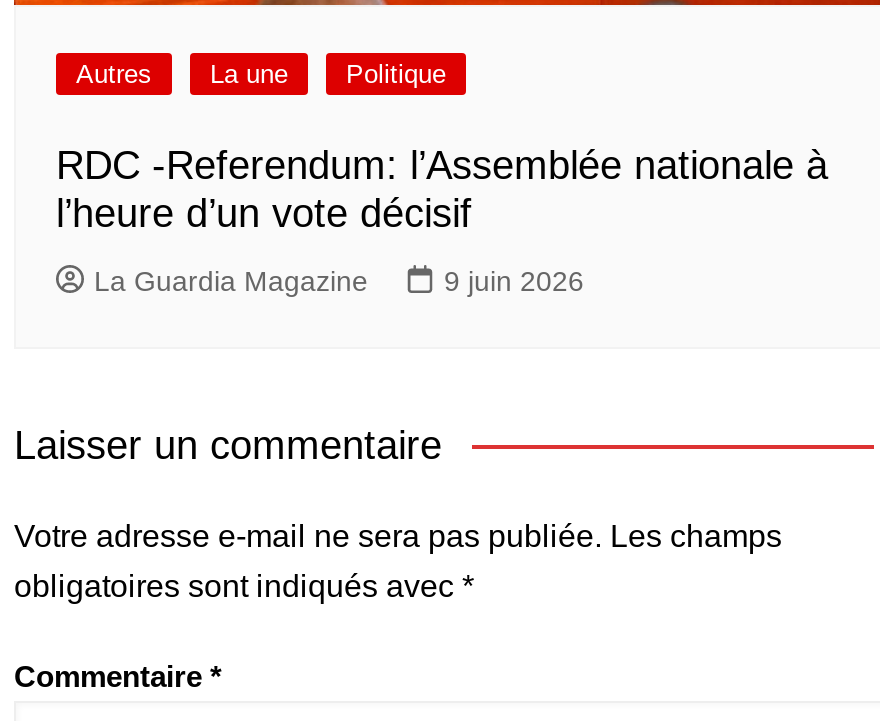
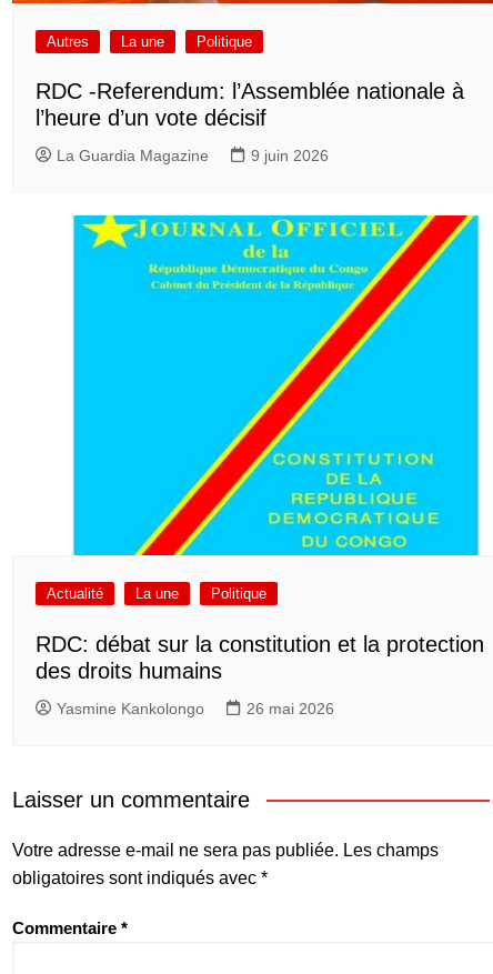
+ [image]
+ Actualité
+ La une
+ Politique
+ RDC: débat sur la constitution et la protection
+ des droits humains
+ Yasmine Kankolongo
+ 26 mai 2026
